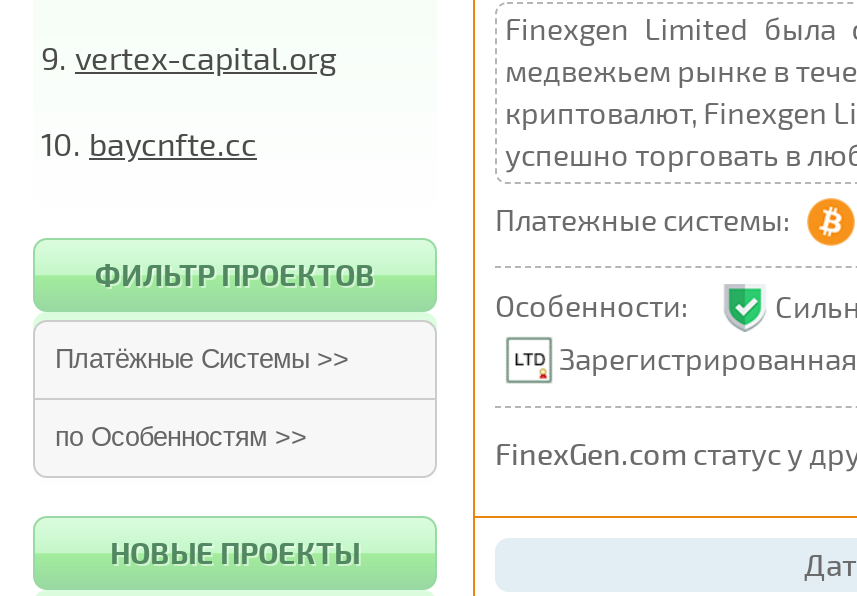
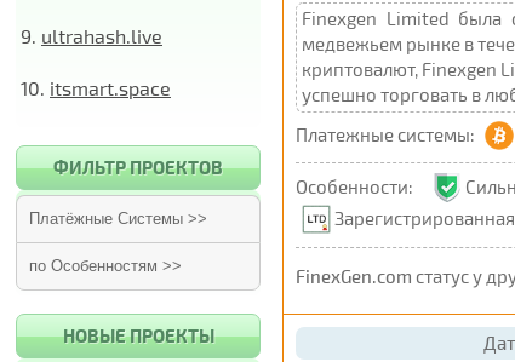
- 9. vertex-capital.org
+ 9. ultrahash.live

- 10. baycnfte.cc
+ 10. itsmart.space
